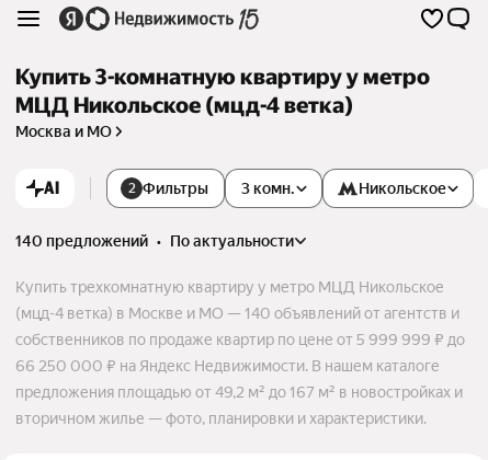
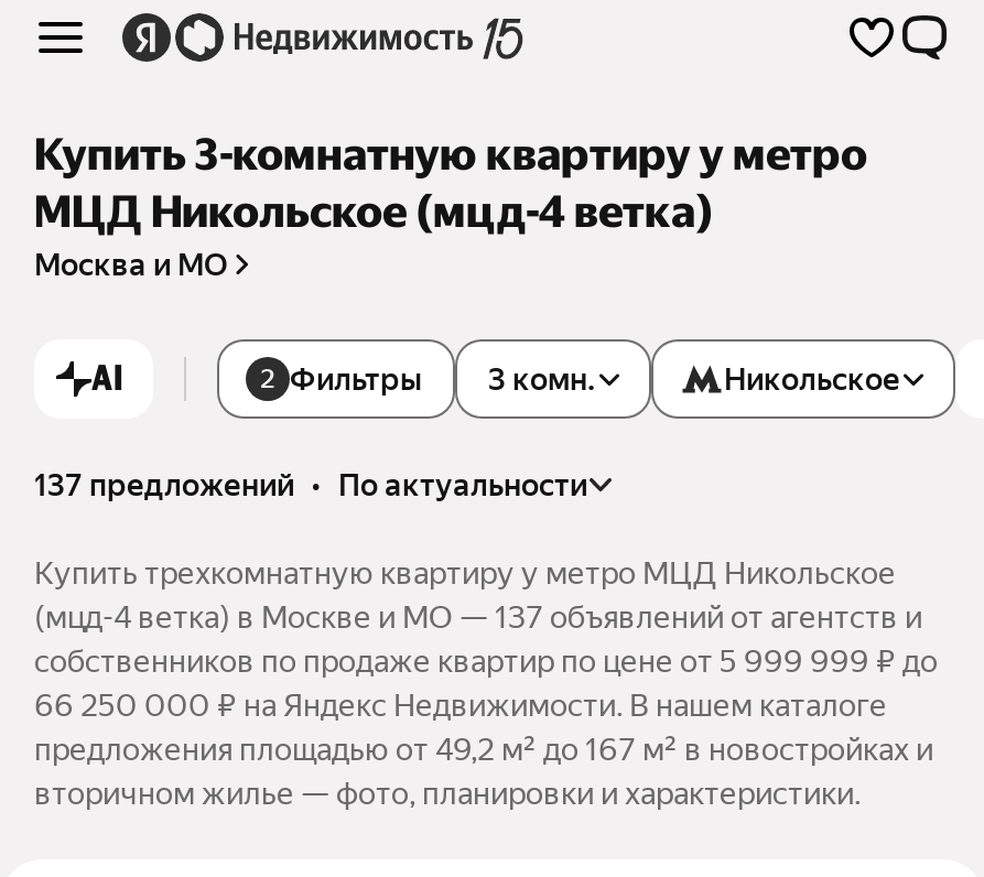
- 140 предложений • по актуальности
+ 137 предложений • по актуальности

- (мцд-4 ветка) в Москве и МО — 140 объявлений от агентств и
+ (мцд-4 ветка) в Москве и МО — 137 объявлений от агентств и
